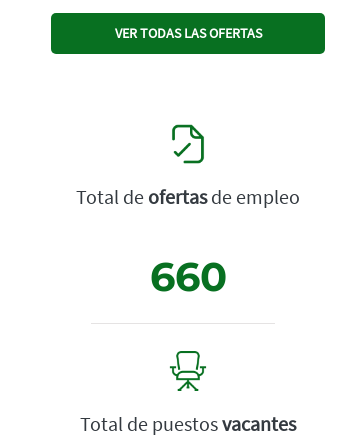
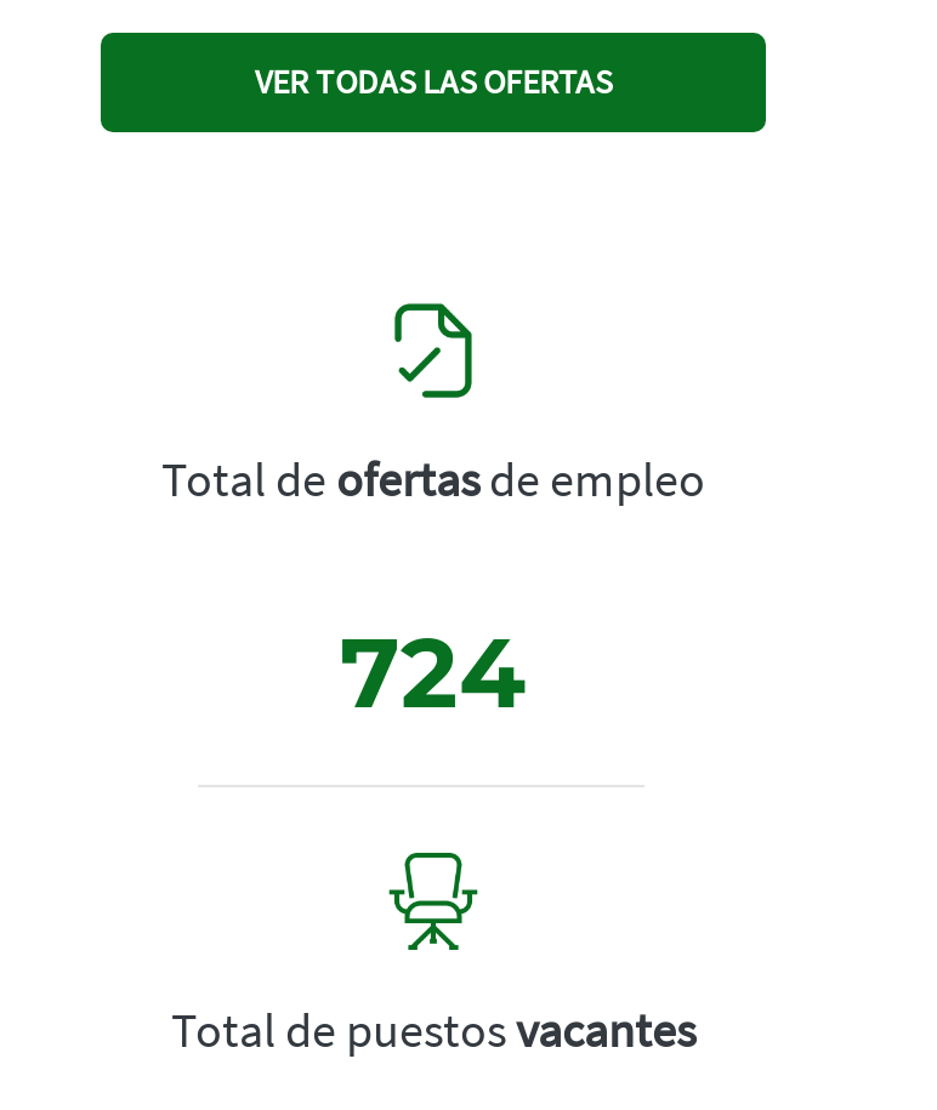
- 660
+ 724
